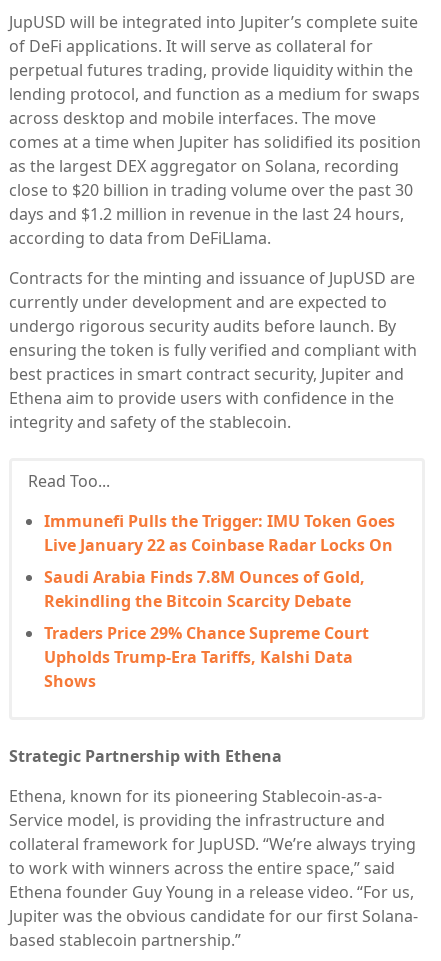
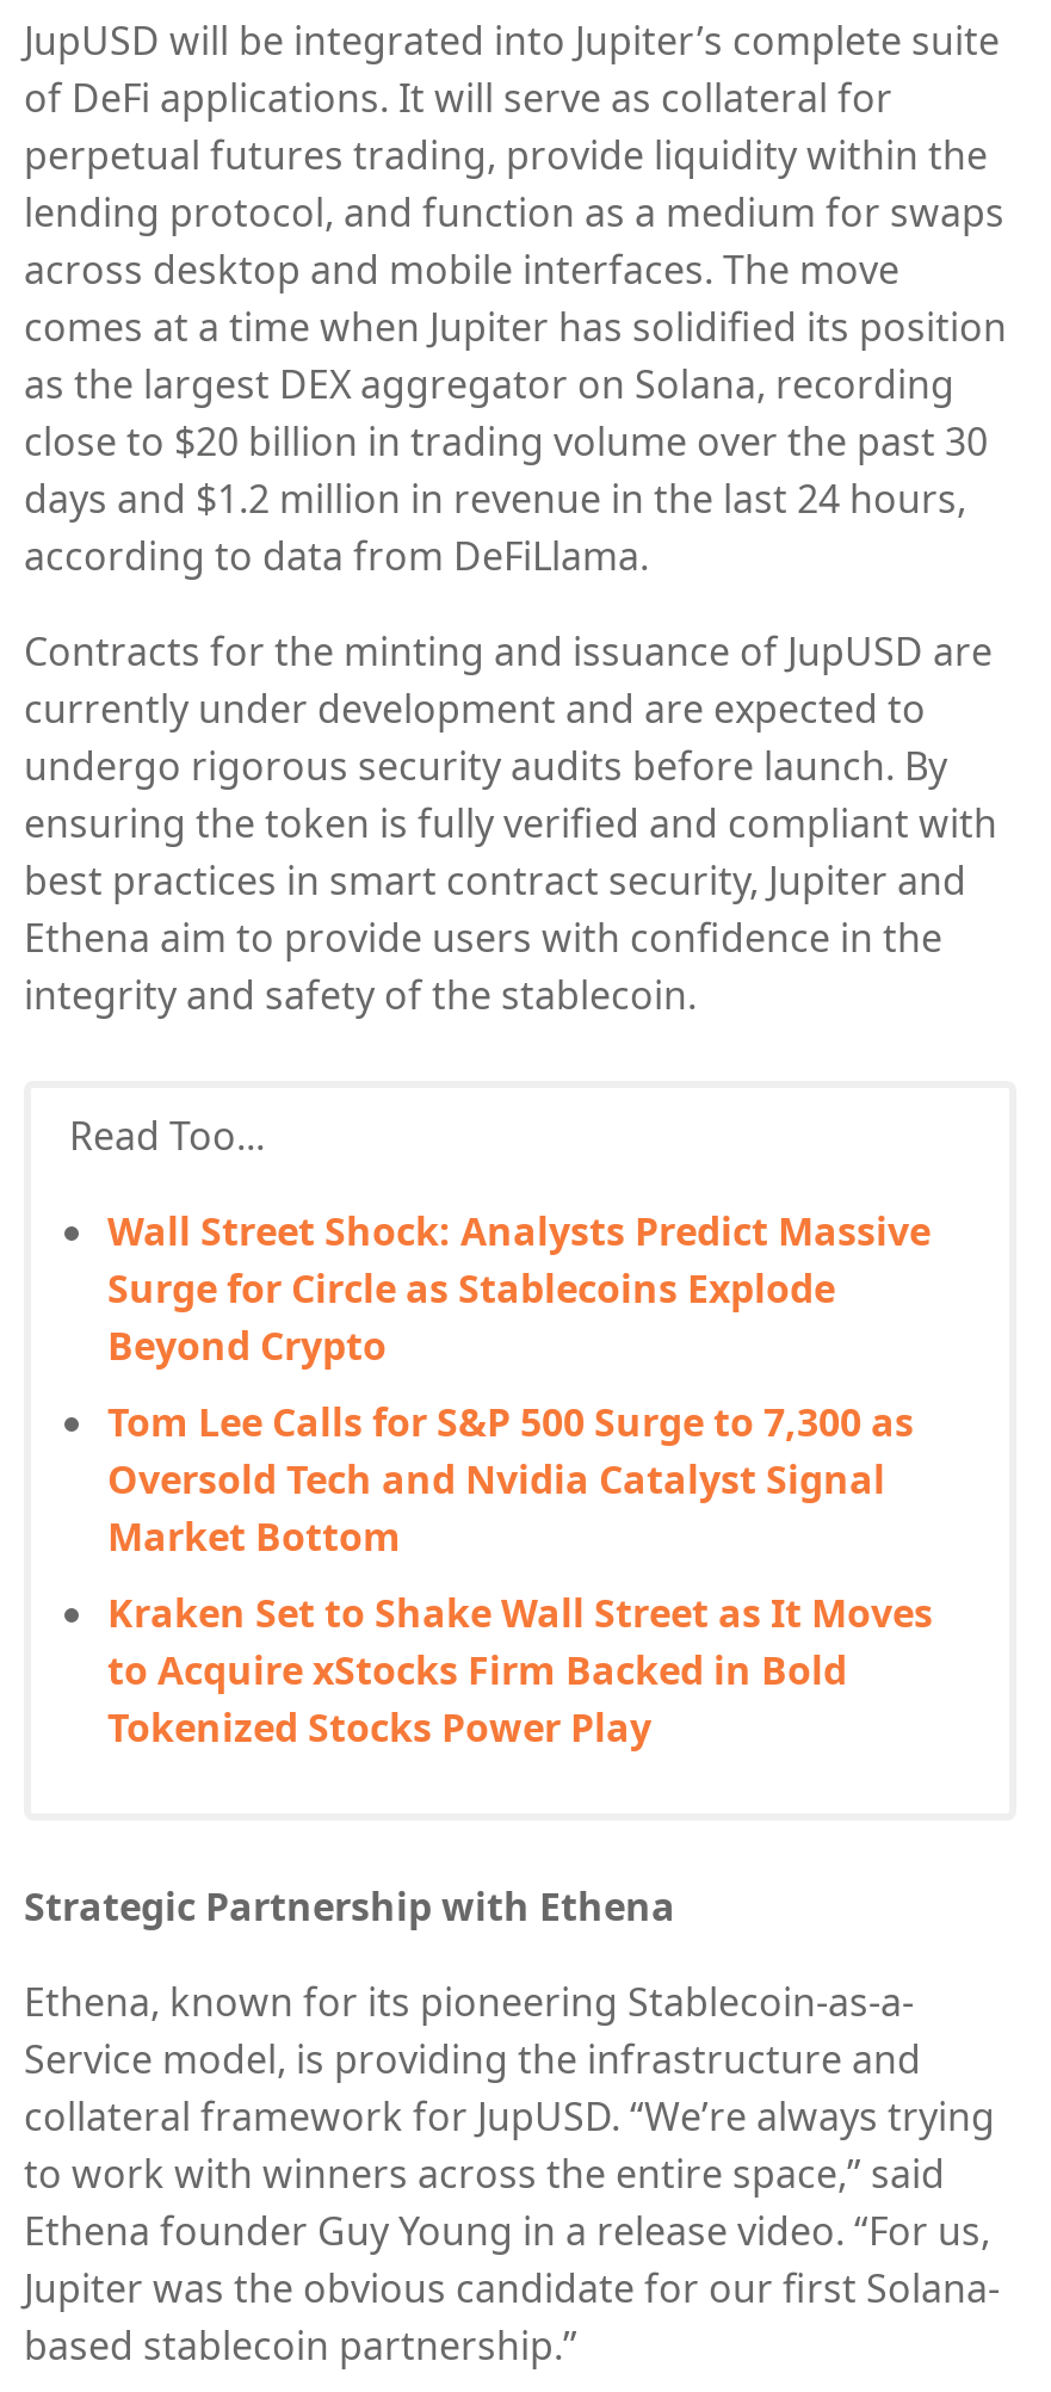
- Immunefi Pulls the Trigger: IMU Token Goes
- Live January 22 as Coinbase Radar Locks On
+ Wall Street Shock: Analysts Predict Massive
+ Surge for Circle as Stablecoins Explode
+ Beyond Crypto

- Saudi Arabia Finds 7.8M Ounces of Gold,
- Rekindling the Bitcoin Scarcity Debate
+ Tom Lee Calls for S&P 500 Surge to 7,300 as
+ Oversold Tech and Nvidia Catalyst Signal
+ Market Bottom

- Traders Price 29% Chance Supreme Court
- Upholds Trump-Era Tariffs, Kalshi Data
- Shows
+ Kraken Set to Shake Wall Street as It Moves
+ to Acquire xStocks Firm Backed in Bold
+ Tokenized Stocks Power Play
